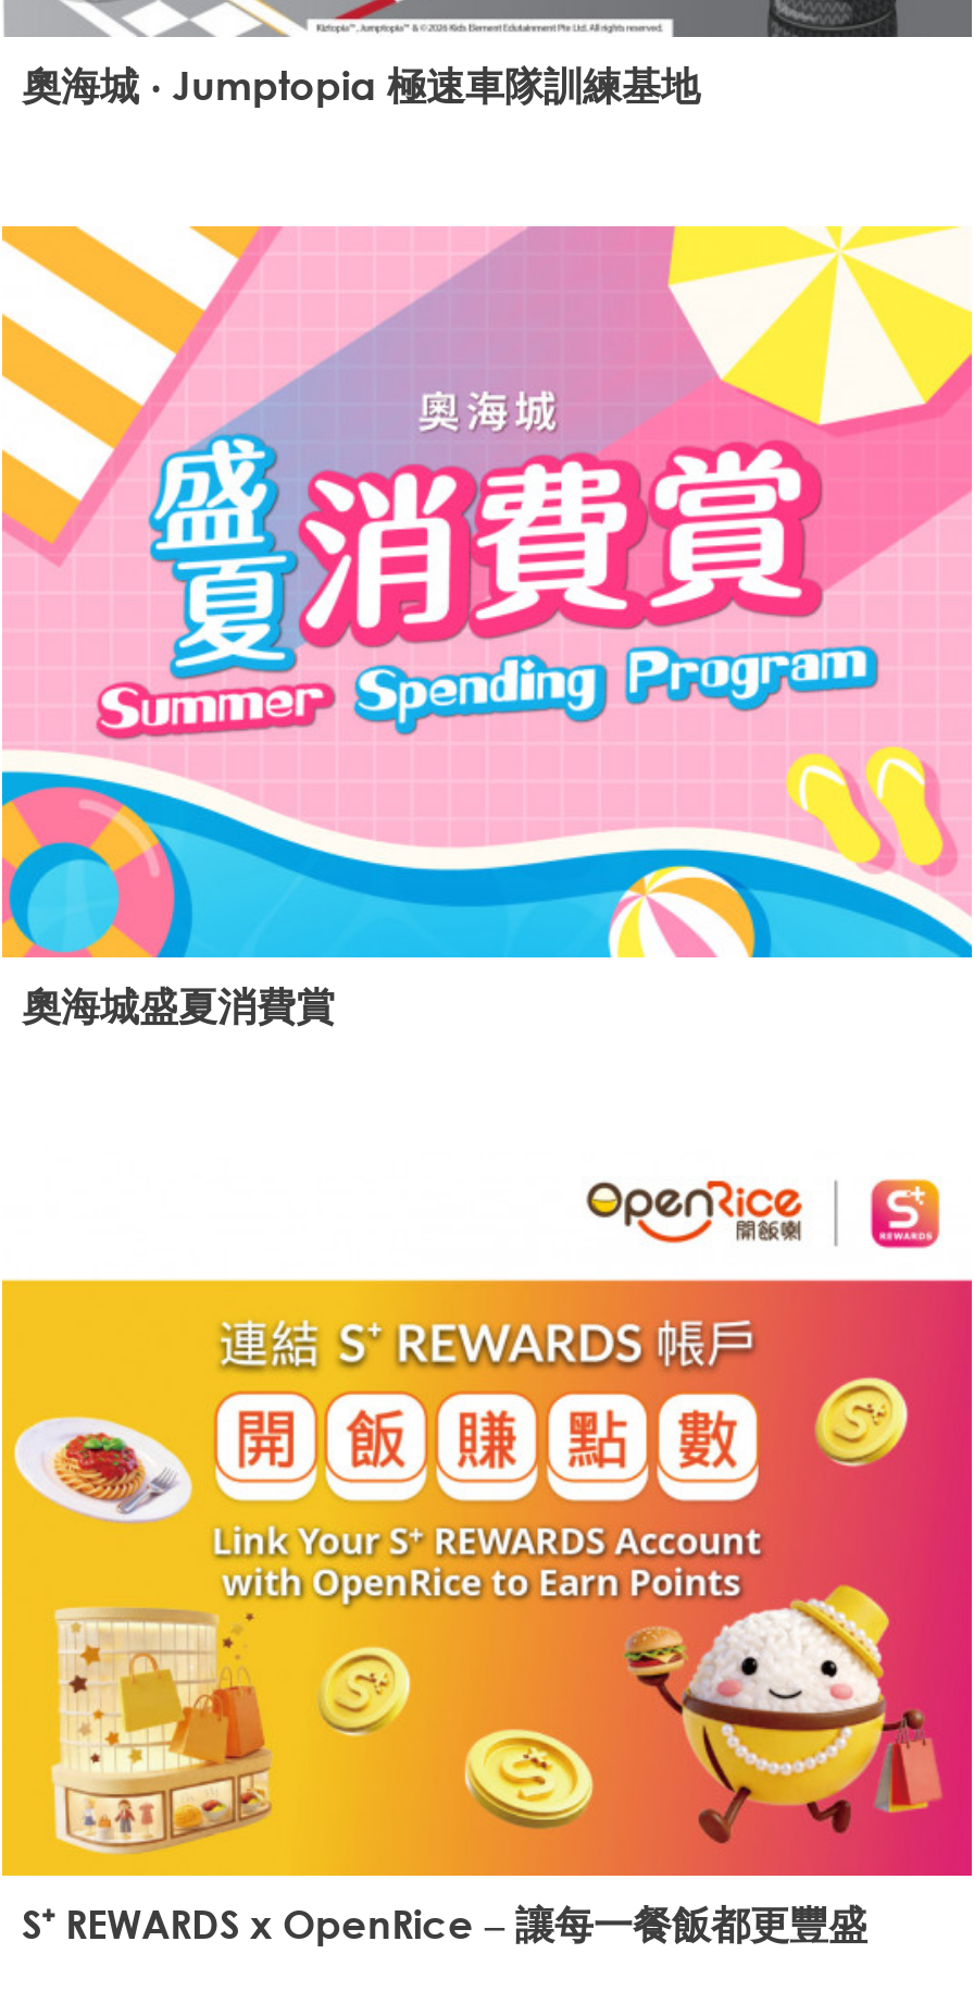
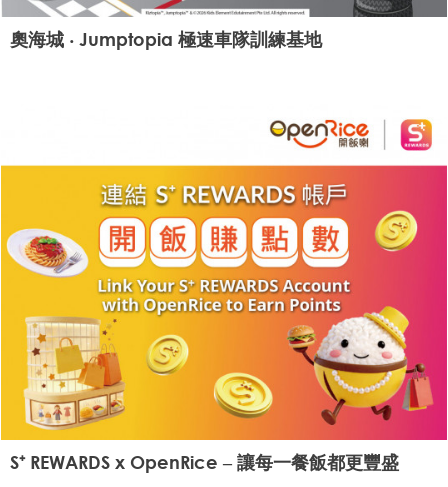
- [image]
- 奧海城盛夏消費賞
